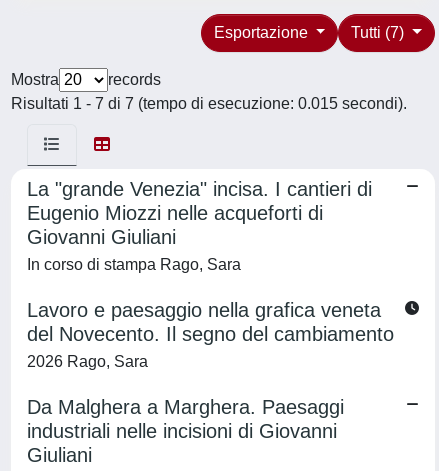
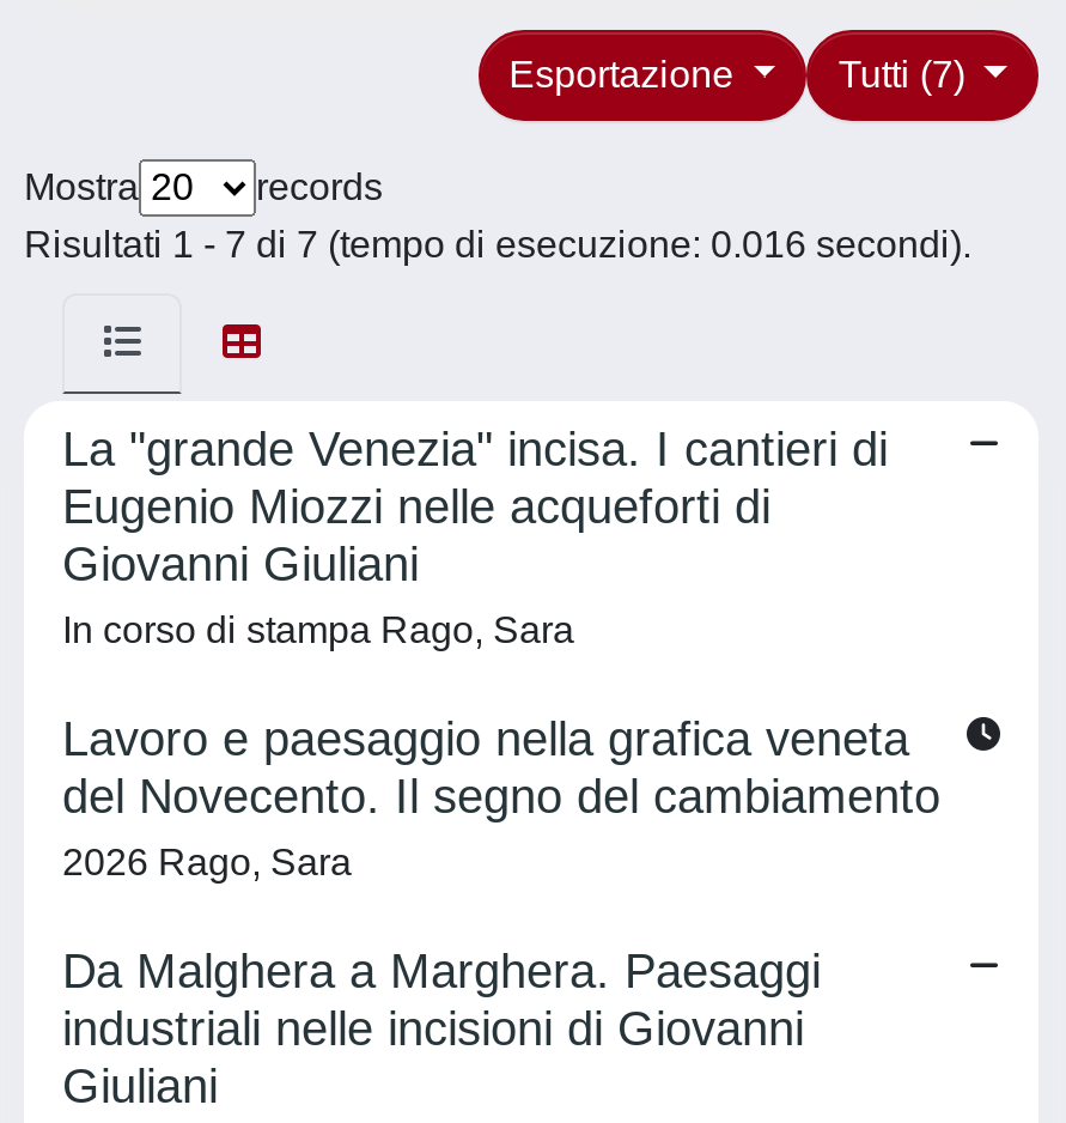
- Risultati 1 - 7 di 7 (tempo di esecuzione: 0.015 secondi).
+ Risultati 1 - 7 di 7 (tempo di esecuzione: 0.016 secondi).
